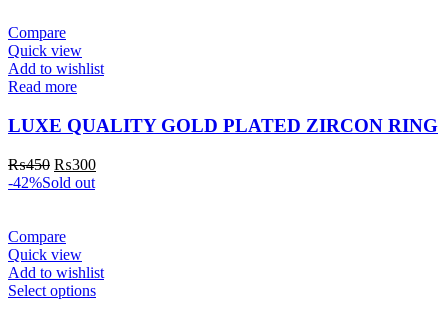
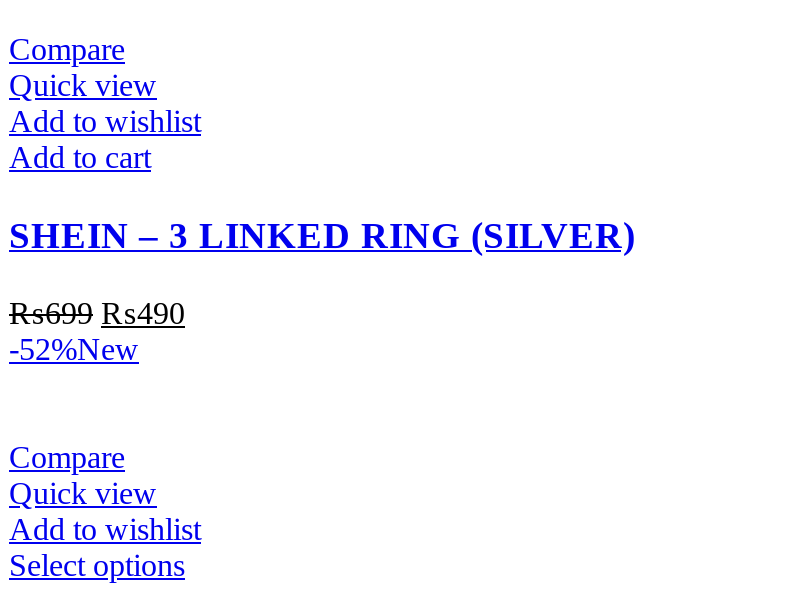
- Read more
+ Add to cart

- LUXE QUALITY GOLD PLATED ZIRCON RING
+ SHEIN – 3 LINKED RING (SILVER)

- ₨450 ₨300
- -42%Sold out
+ ₨699 ₨490
+ -52%New
